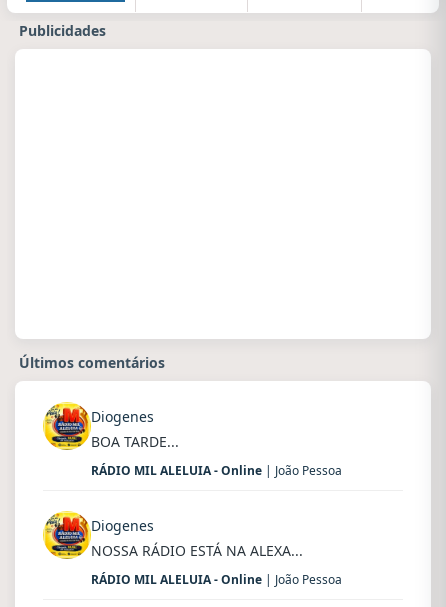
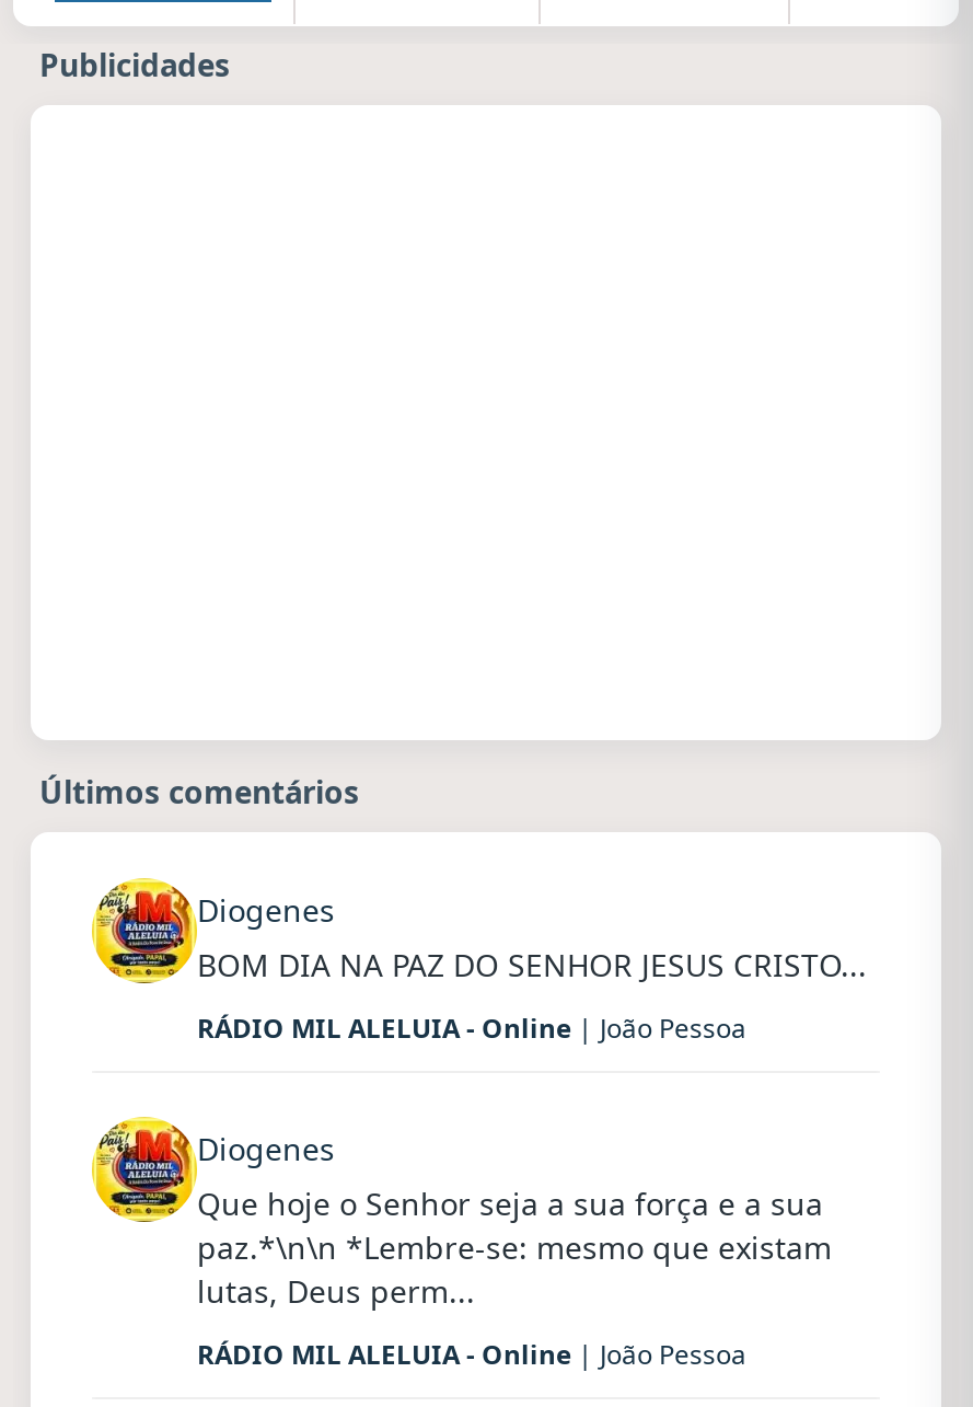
- BOA TARDE...
+ BOM DIA NA PAZ DO SENHOR JESUS CRISTO...

- NOSSA RÁDIO ESTÁ NA ALEXA...
+ Que hoje o Senhor seja a sua força e a sua
+ paz.*\n\n *Lembre-se: mesmo que existam
+ lutas, Deus perm...
